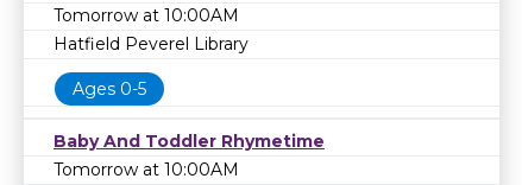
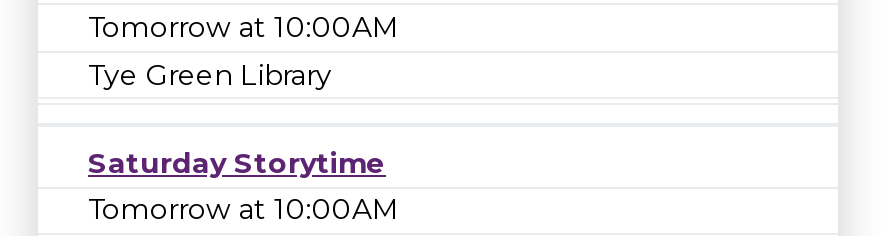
- Hatfield Peverel Library
- Ages 0-5
- Baby And Toddler Rhymetime
+ Tye Green Library
+ Saturday Storytime
